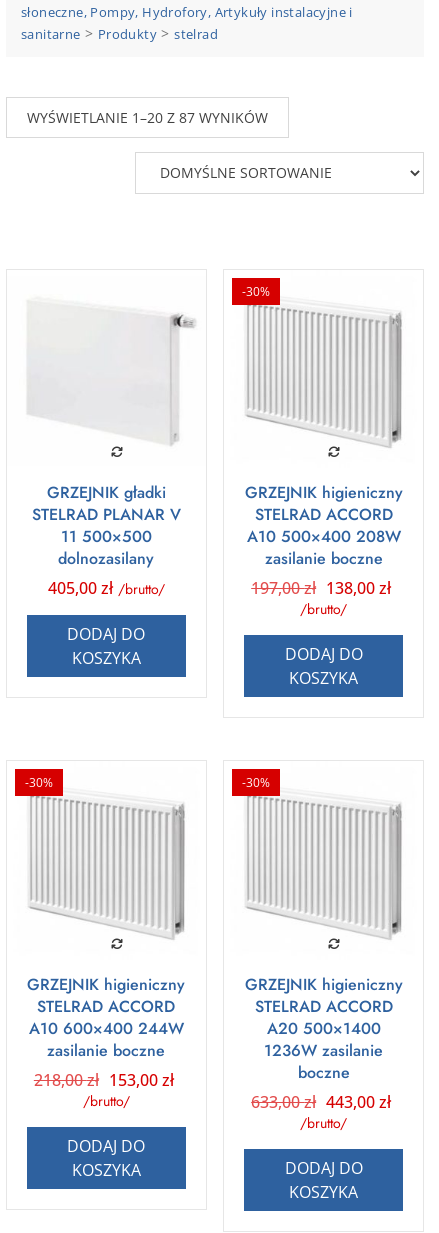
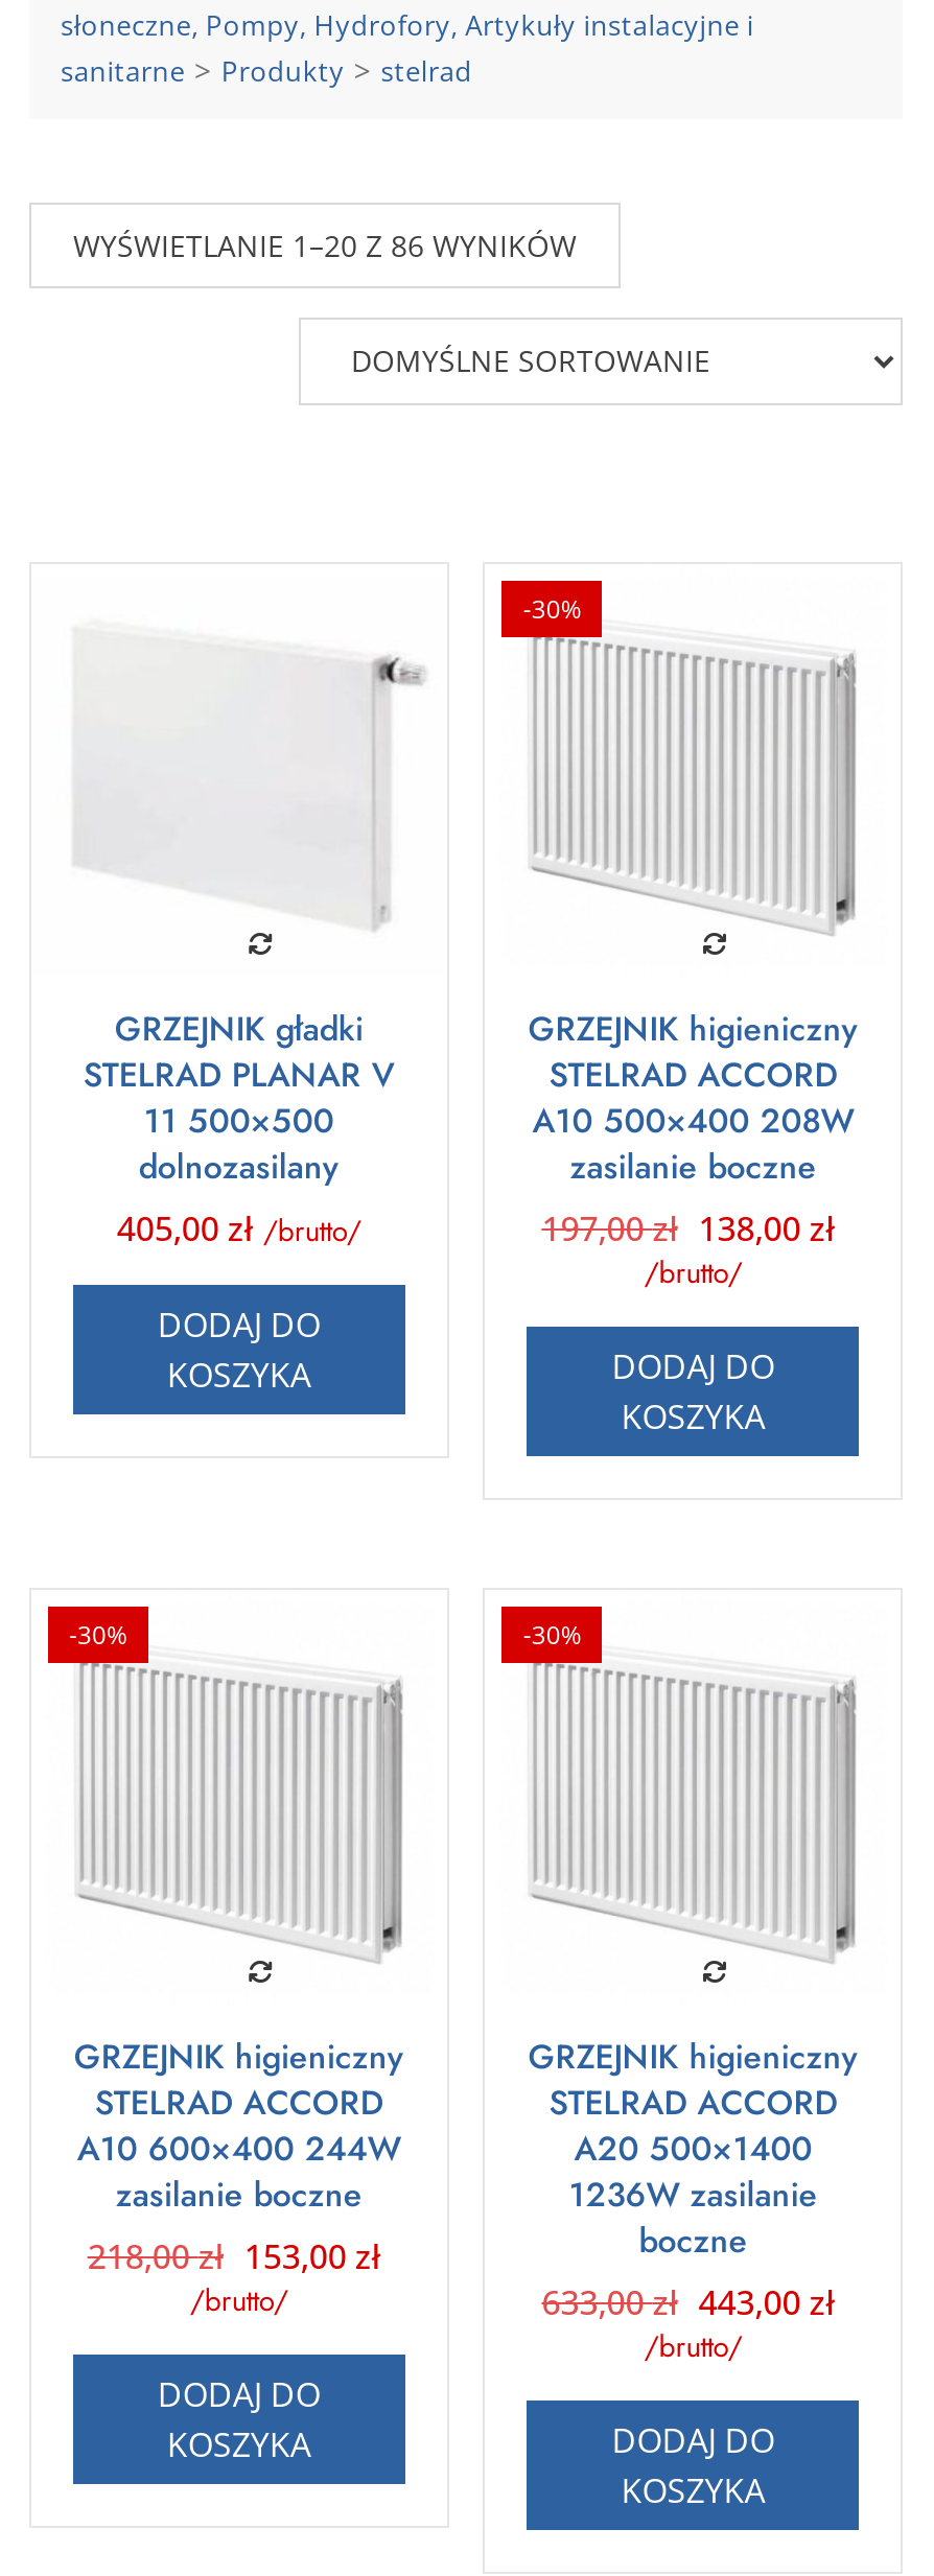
- WYŚWIETLANIE 1–20 Z 87 WYNIKÓW
+ WYŚWIETLANIE 1–20 Z 86 WYNIKÓW
